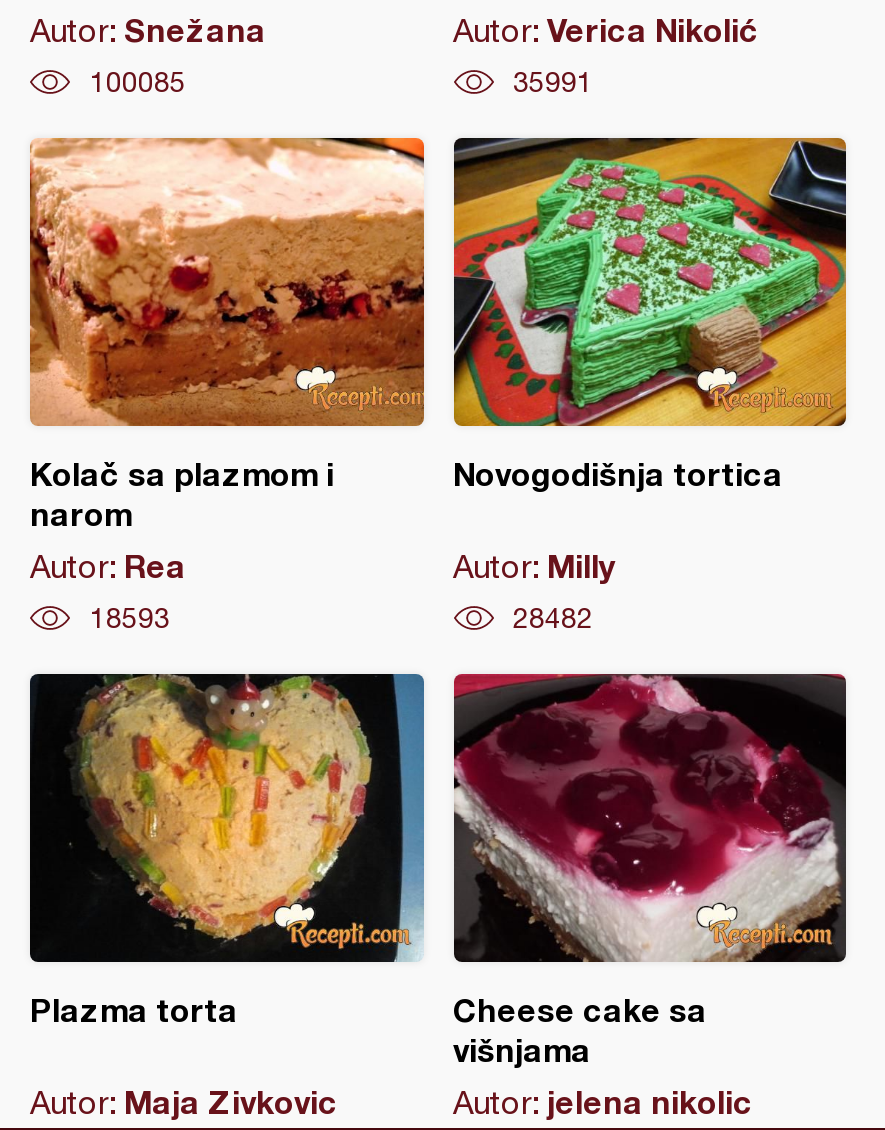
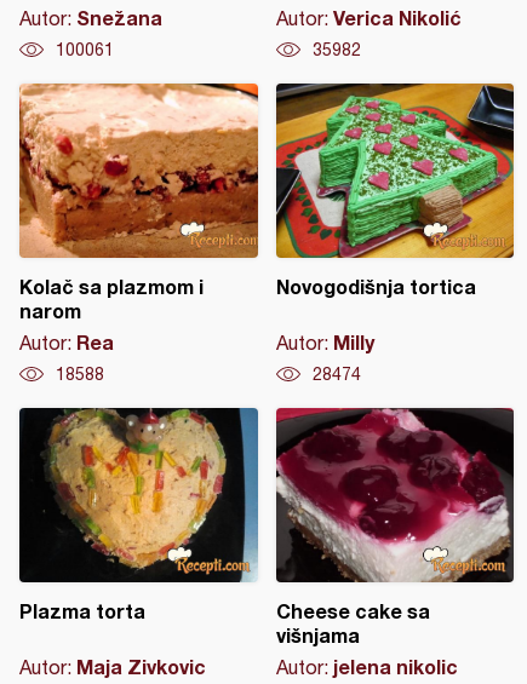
- 100085
+ 100061

- 35991
+ 35982

- 18593
+ 18588

- 28482
+ 28474
